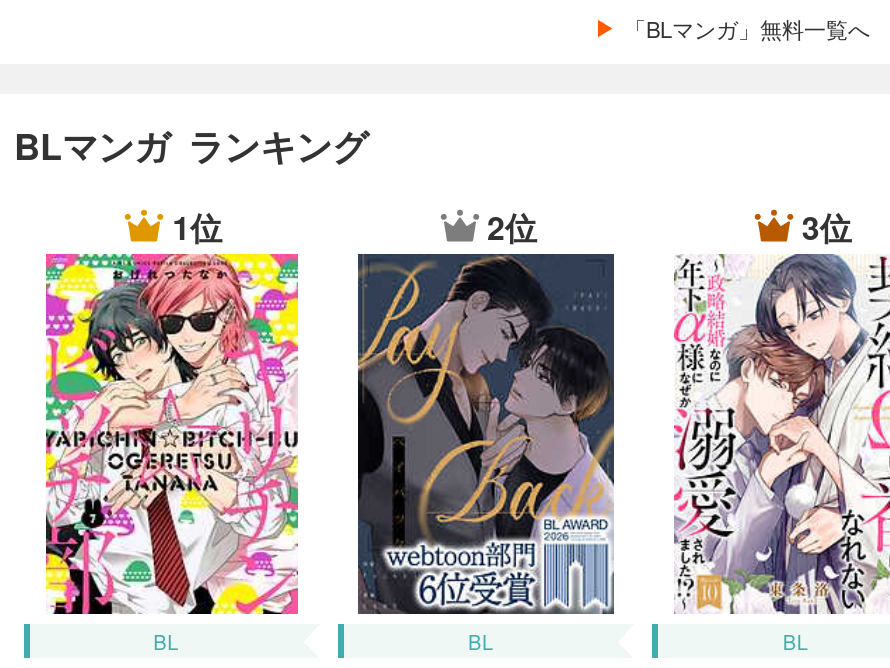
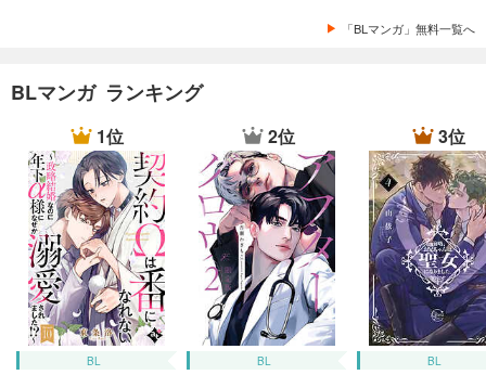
- [image]
+ [image]

- [image]
+ [image]

- [image]
+ [image]
